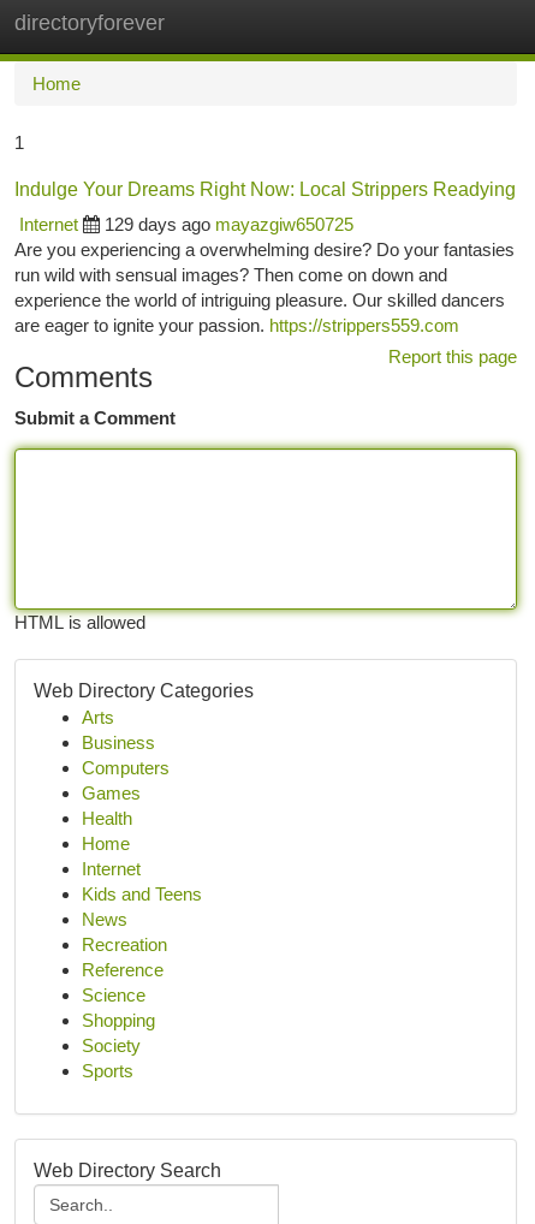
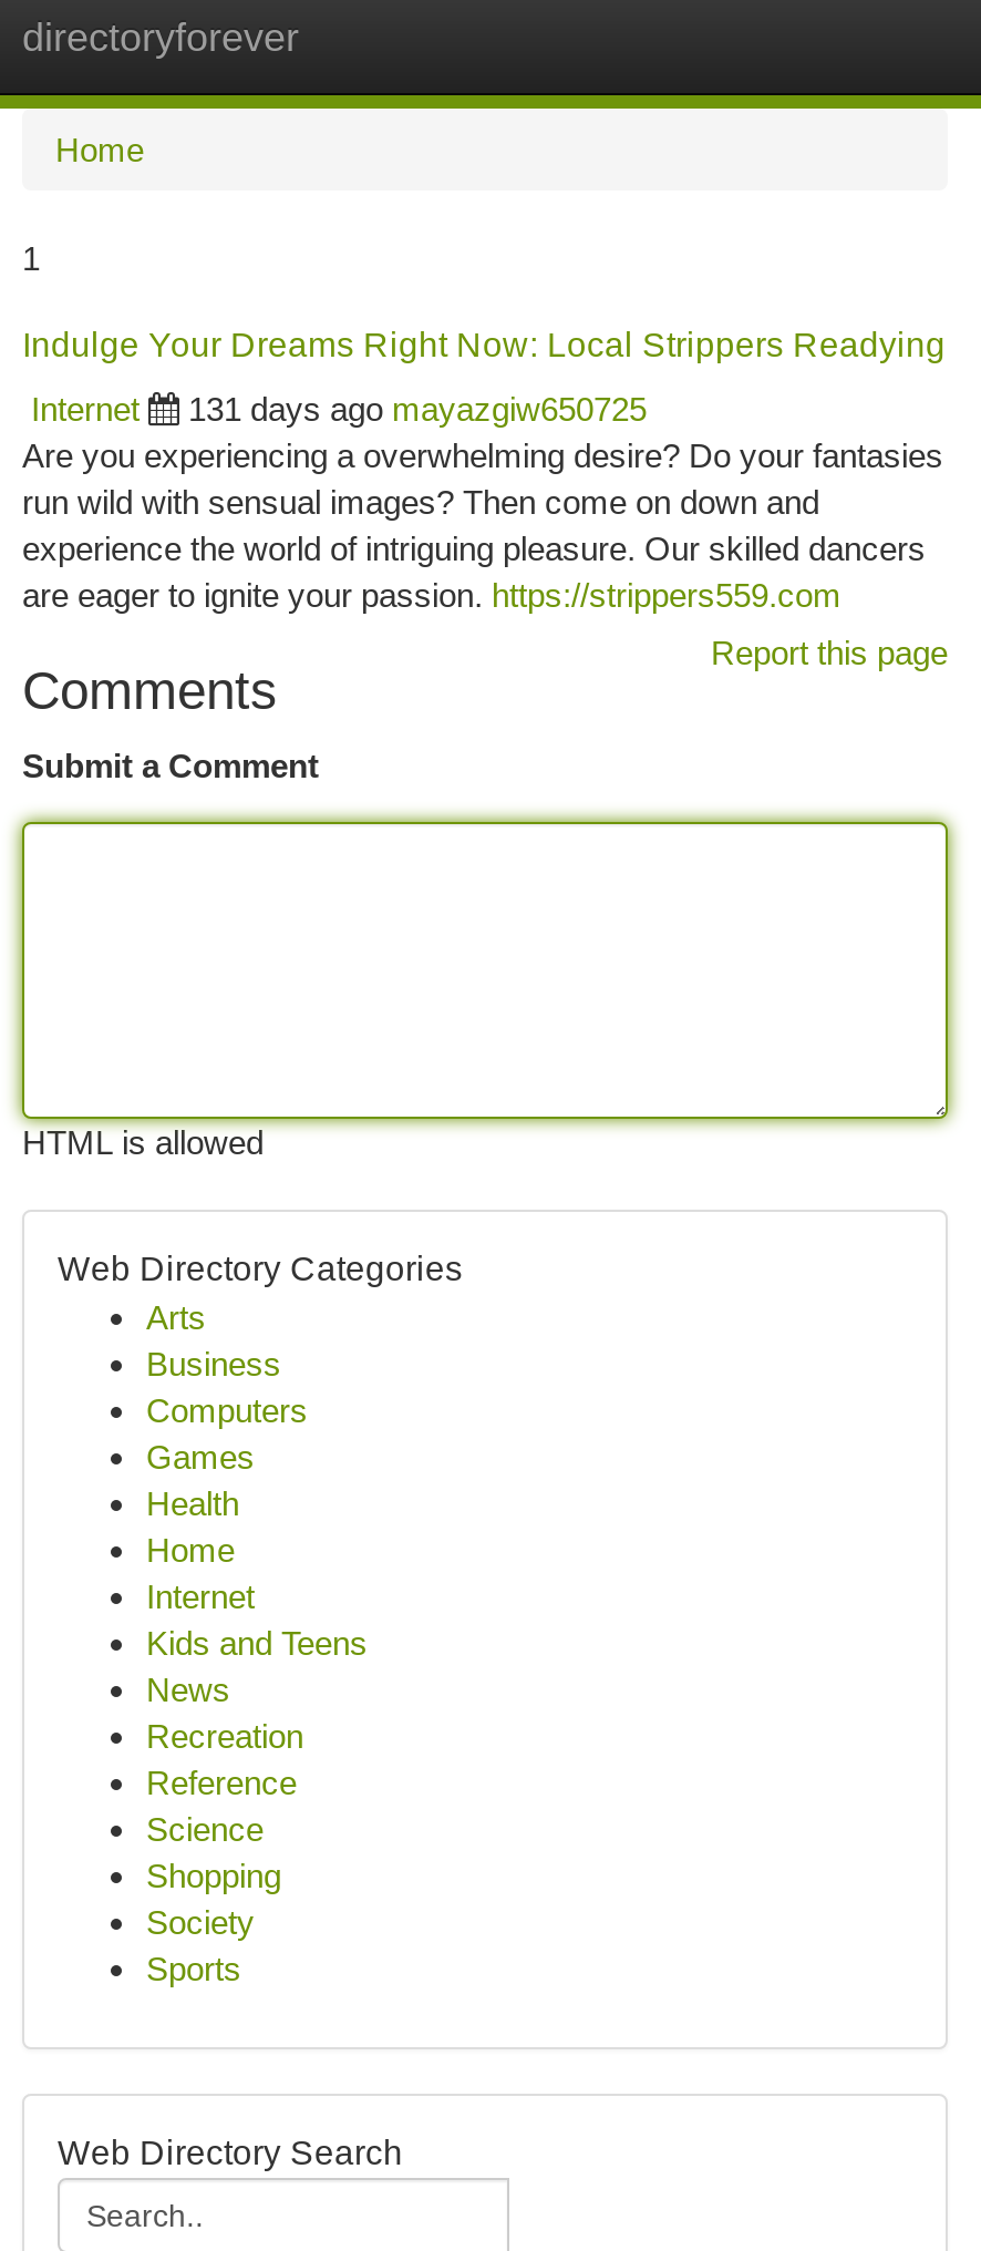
- 129 days ago mayazgiw650725
+ 131 days ago mayazgiw650725
